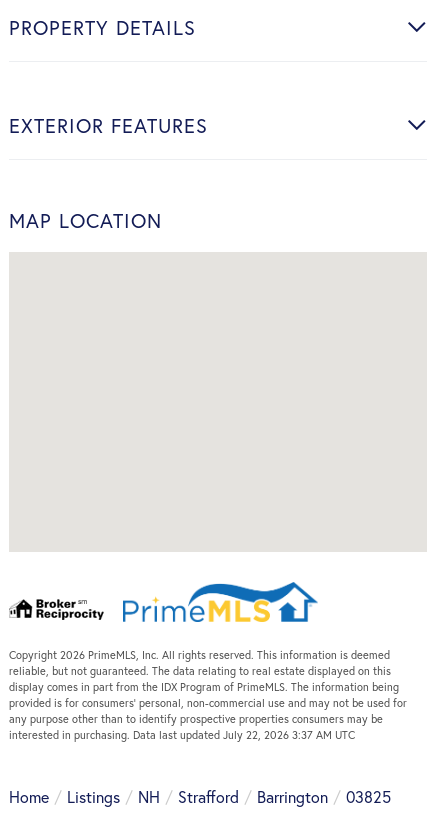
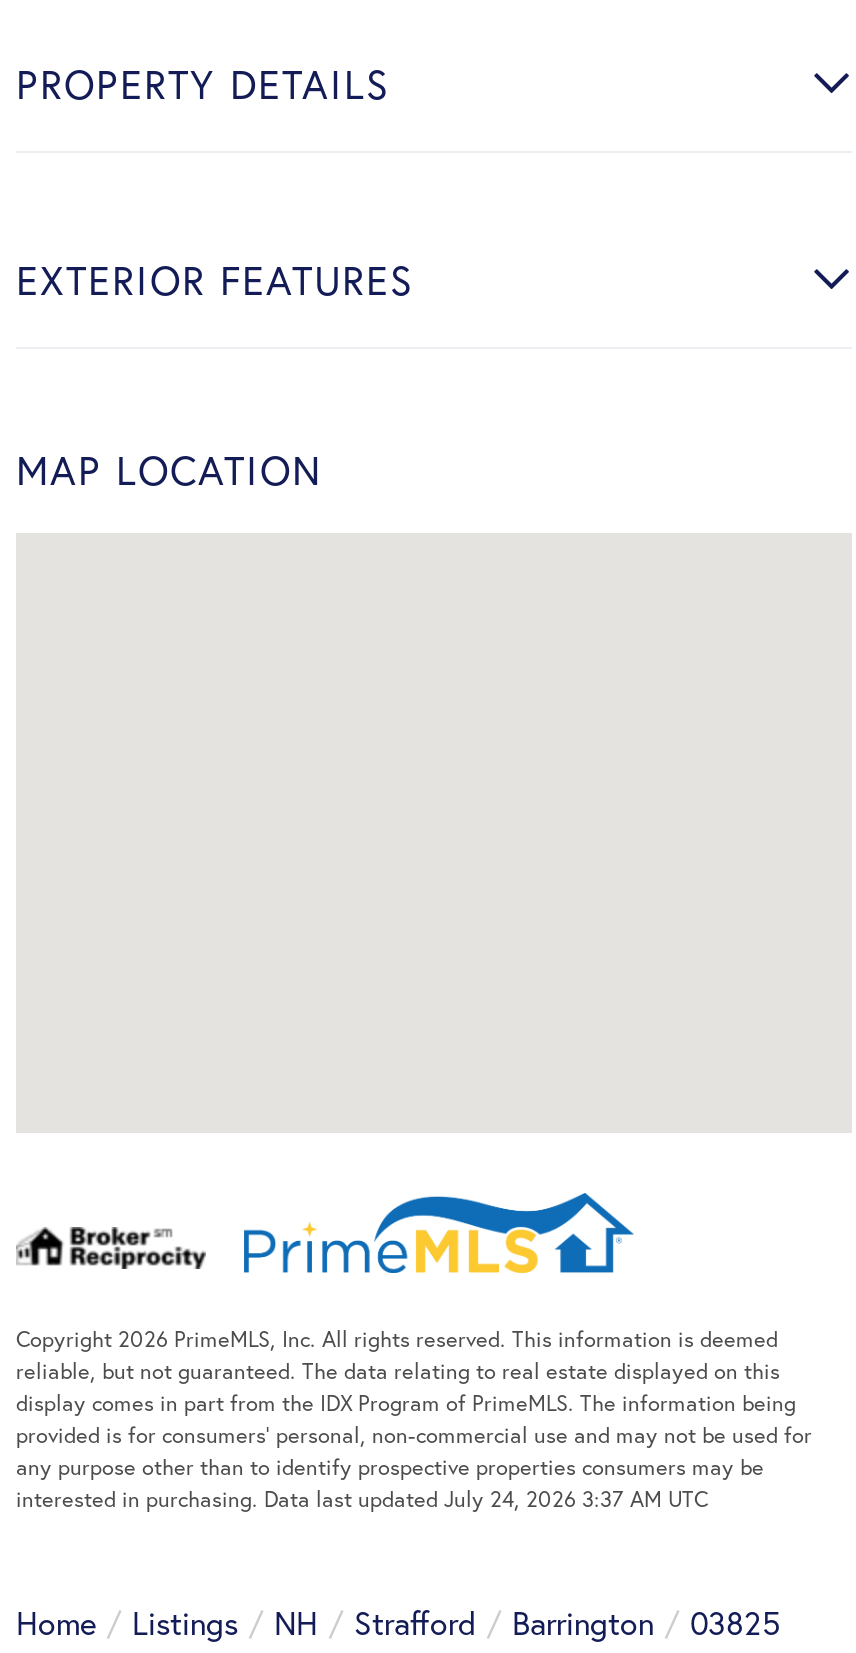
- interested in purchasing. Data last updated July 22, 2026 3:37 AM UTC
+ interested in purchasing. Data last updated July 24, 2026 3:37 AM UTC
